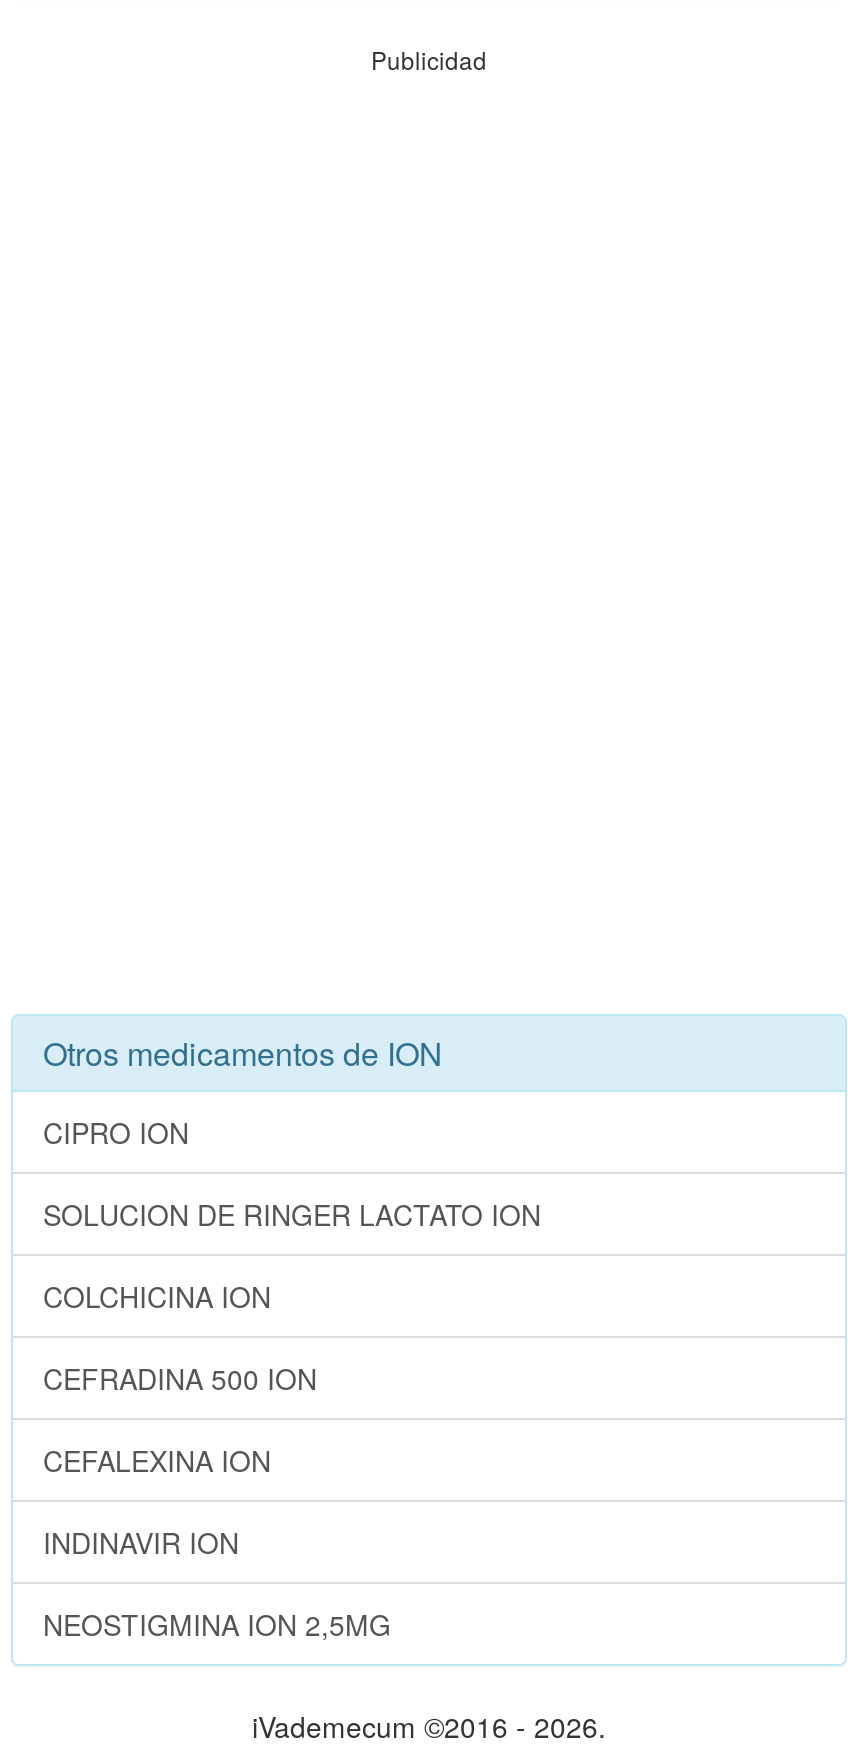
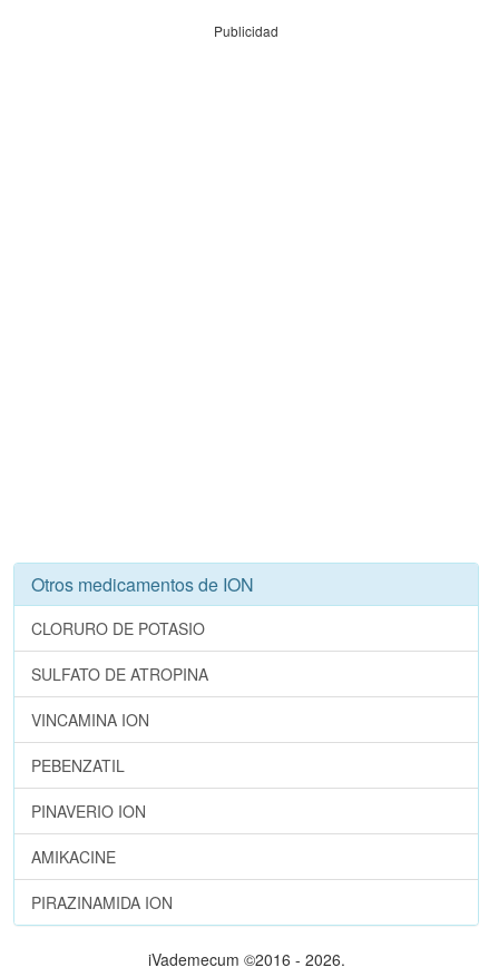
- CIPRO ION
+ CLORURO DE POTASIO

- SOLUCION DE RINGER LACTATO ION
+ SULFATO DE ATROPINA

- COLCHICINA ION
+ VINCAMINA ION

- CEFRADINA 500 ION
+ PEBENZATIL

- CEFALEXINA ION
+ PINAVERIO ION

- INDINAVIR ION
+ AMIKACINE

- NEOSTIGMINA ION 2,5MG
+ PIRAZINAMIDA ION
